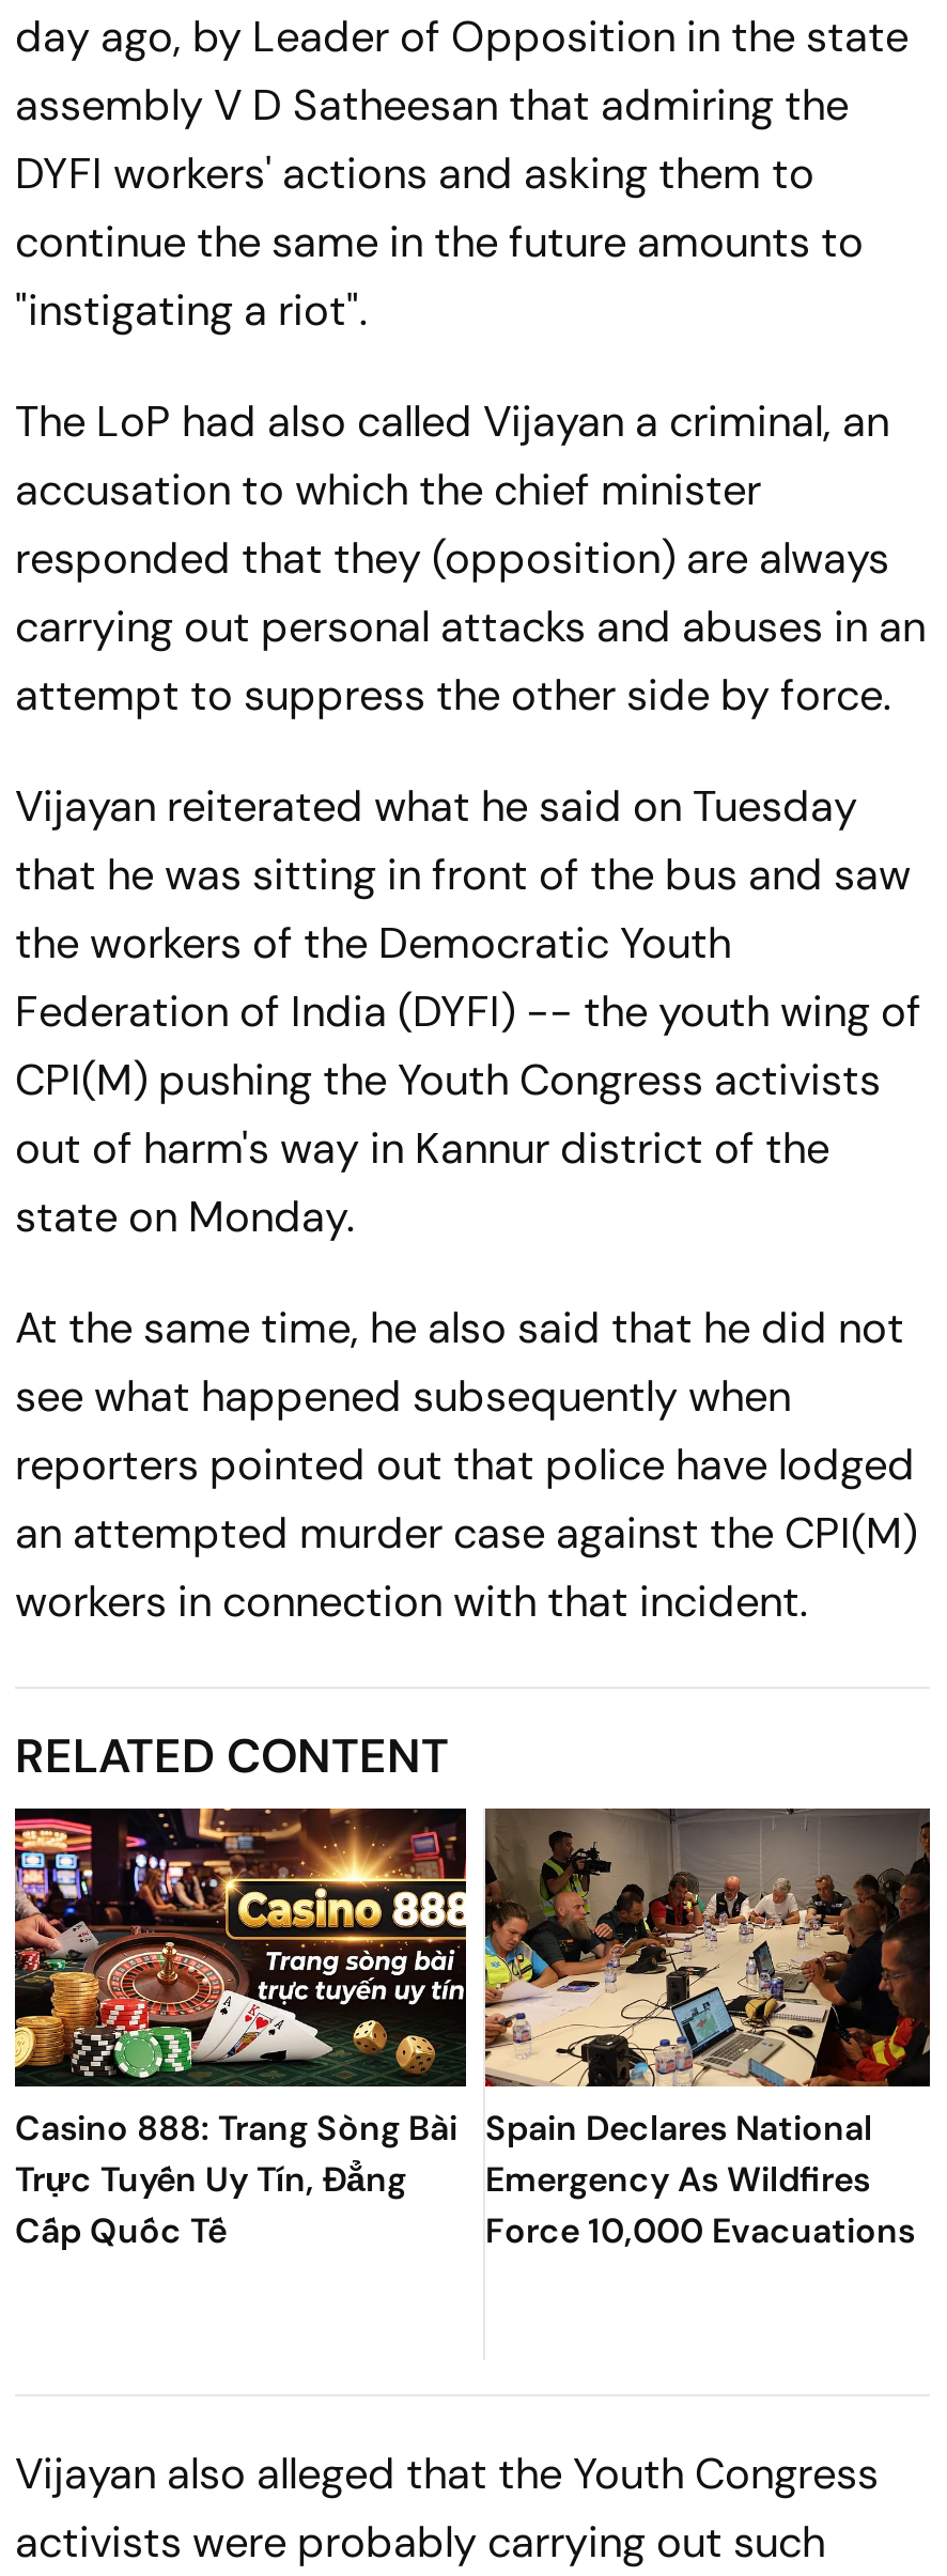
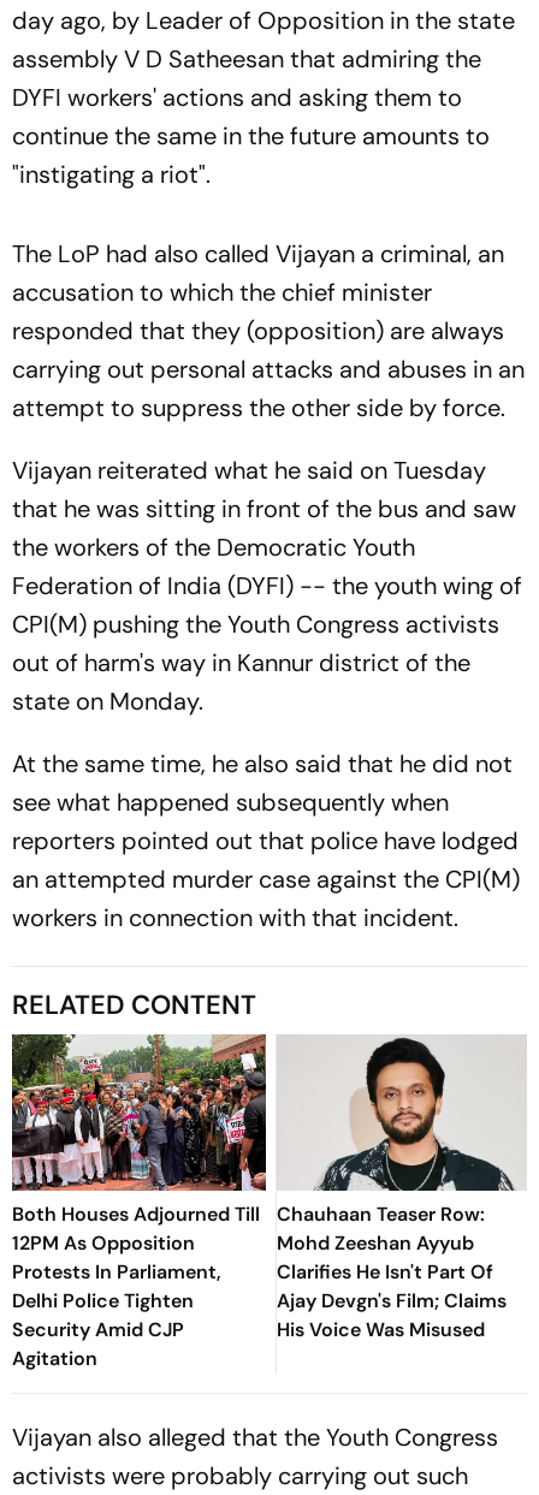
- [image]
- Casino 888: Trang Sòng Bài
- Trực Tuyến Uy Tín, Đẳng
- Cấp Quốc Tế
+ [image]
+ Both Houses Adjourned Till
+ 12PM As Opposition
+ Protests In Parliament,
+ Delhi Police Tighten
+ Security Amid CJP
+ Agitation

- [image]
- Spain Declares National
- Emergency As Wildfires
- Force 10,000 Evacuations
+ [image]
+ Chauhaan Teaser Row:
+ Mohd Zeeshan Ayyub
+ Clarifies He Isn't Part Of
+ Ajay Devgn's Film; Claims
+ His Voice Was Misused
